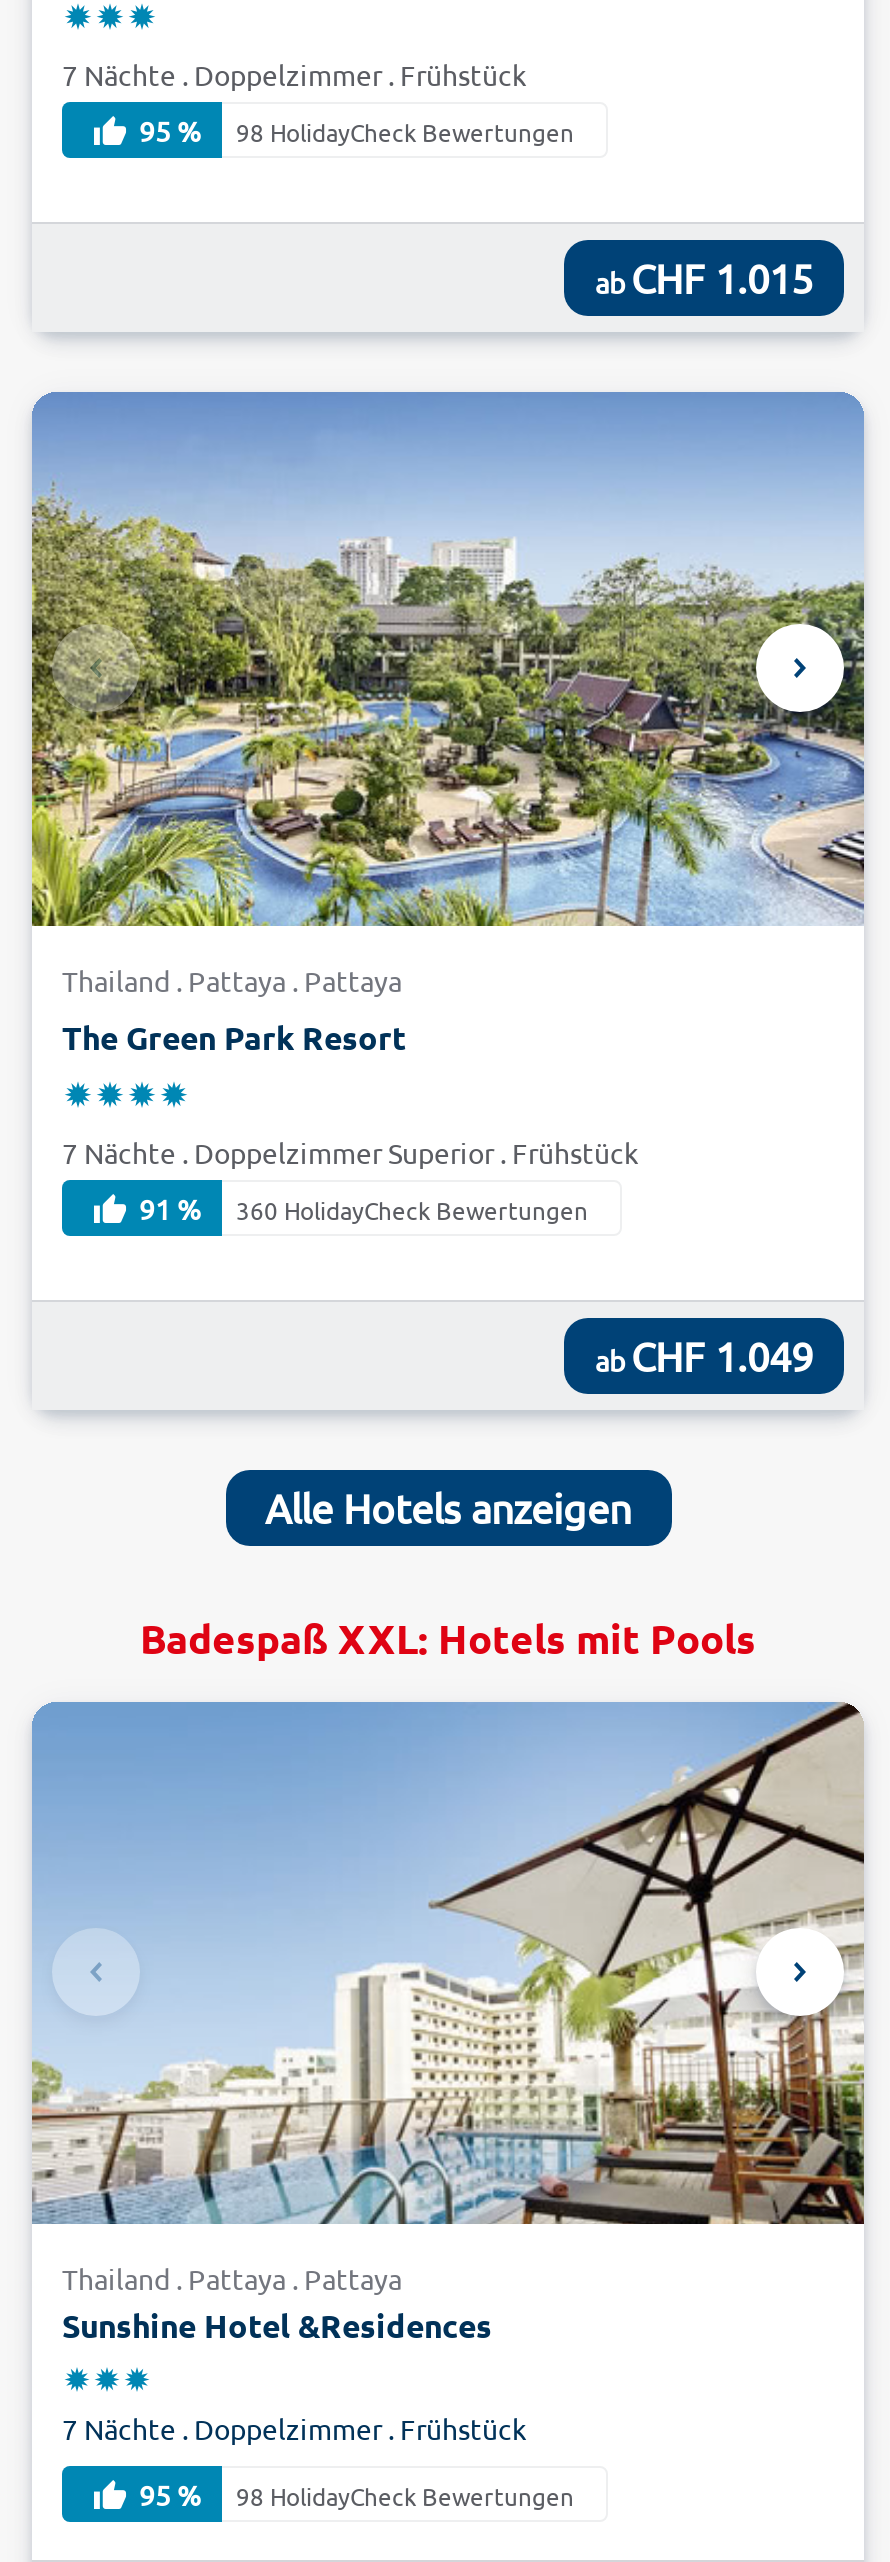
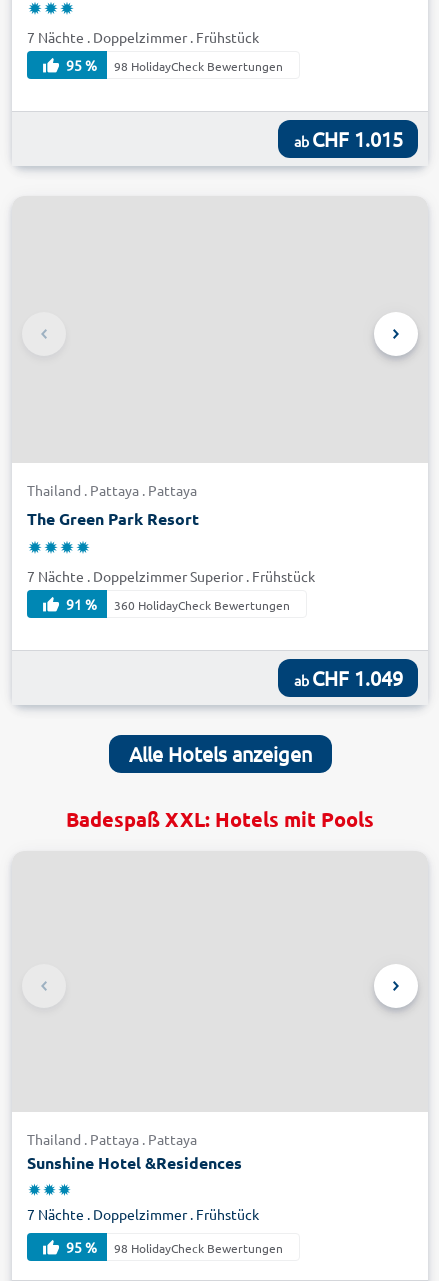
- [image]

- [image]
